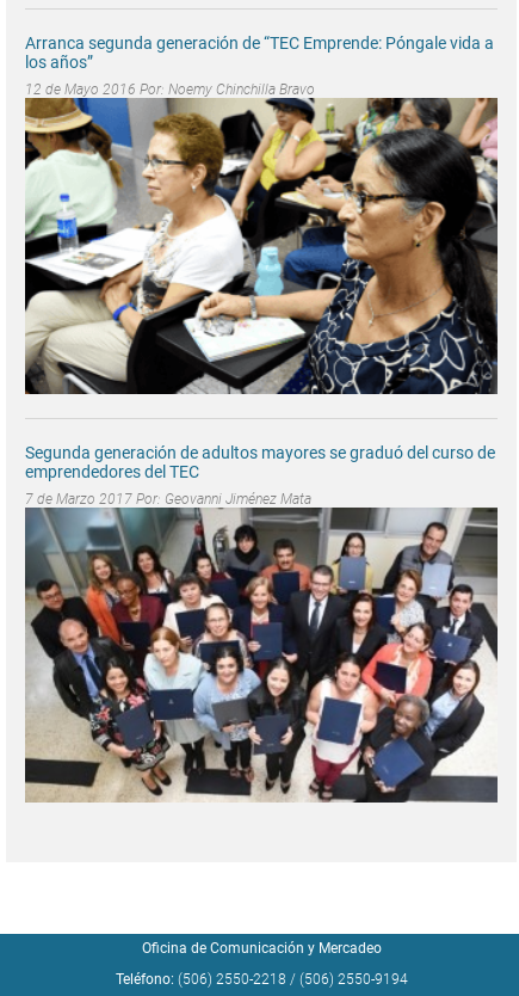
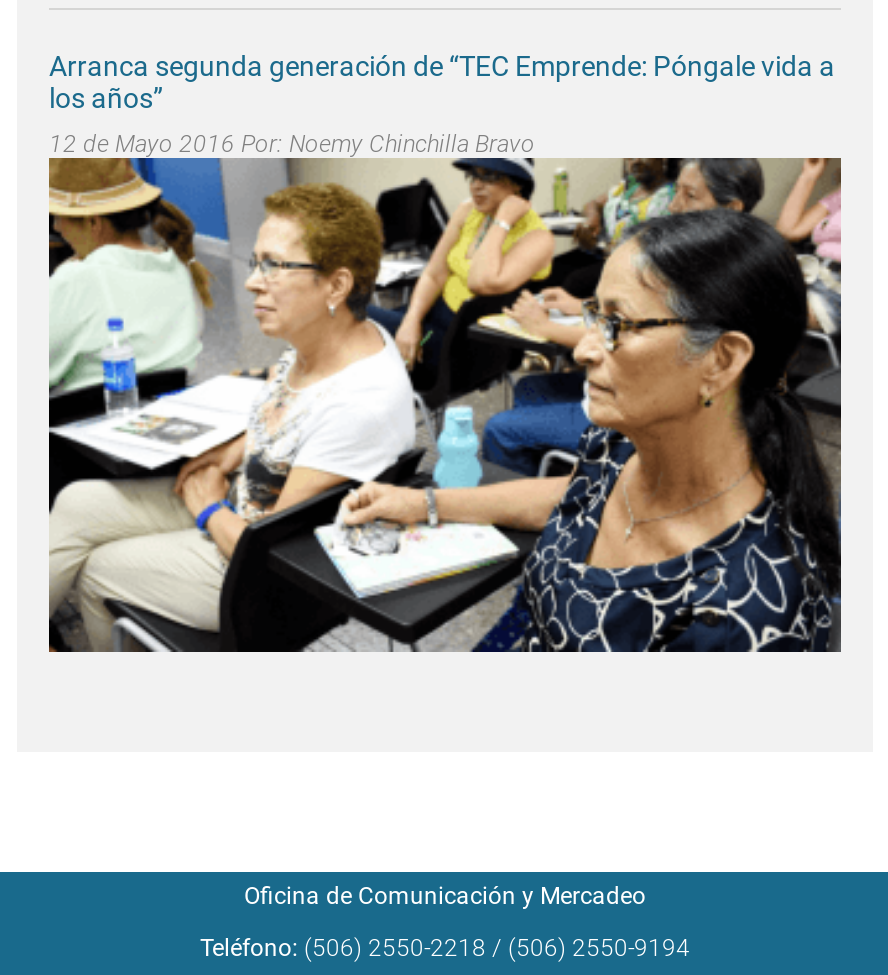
- Segunda generación de adultos mayores se graduó del curso de
- emprendedores del TEC
- 7 de Marzo 2017 Por: Geovanni Jiménez Mata

- [image]
